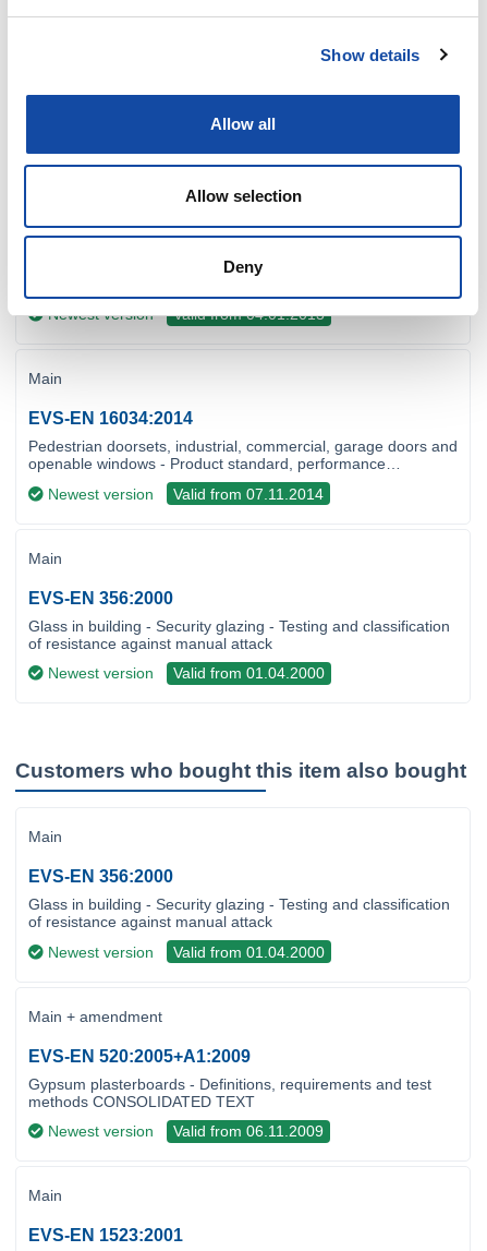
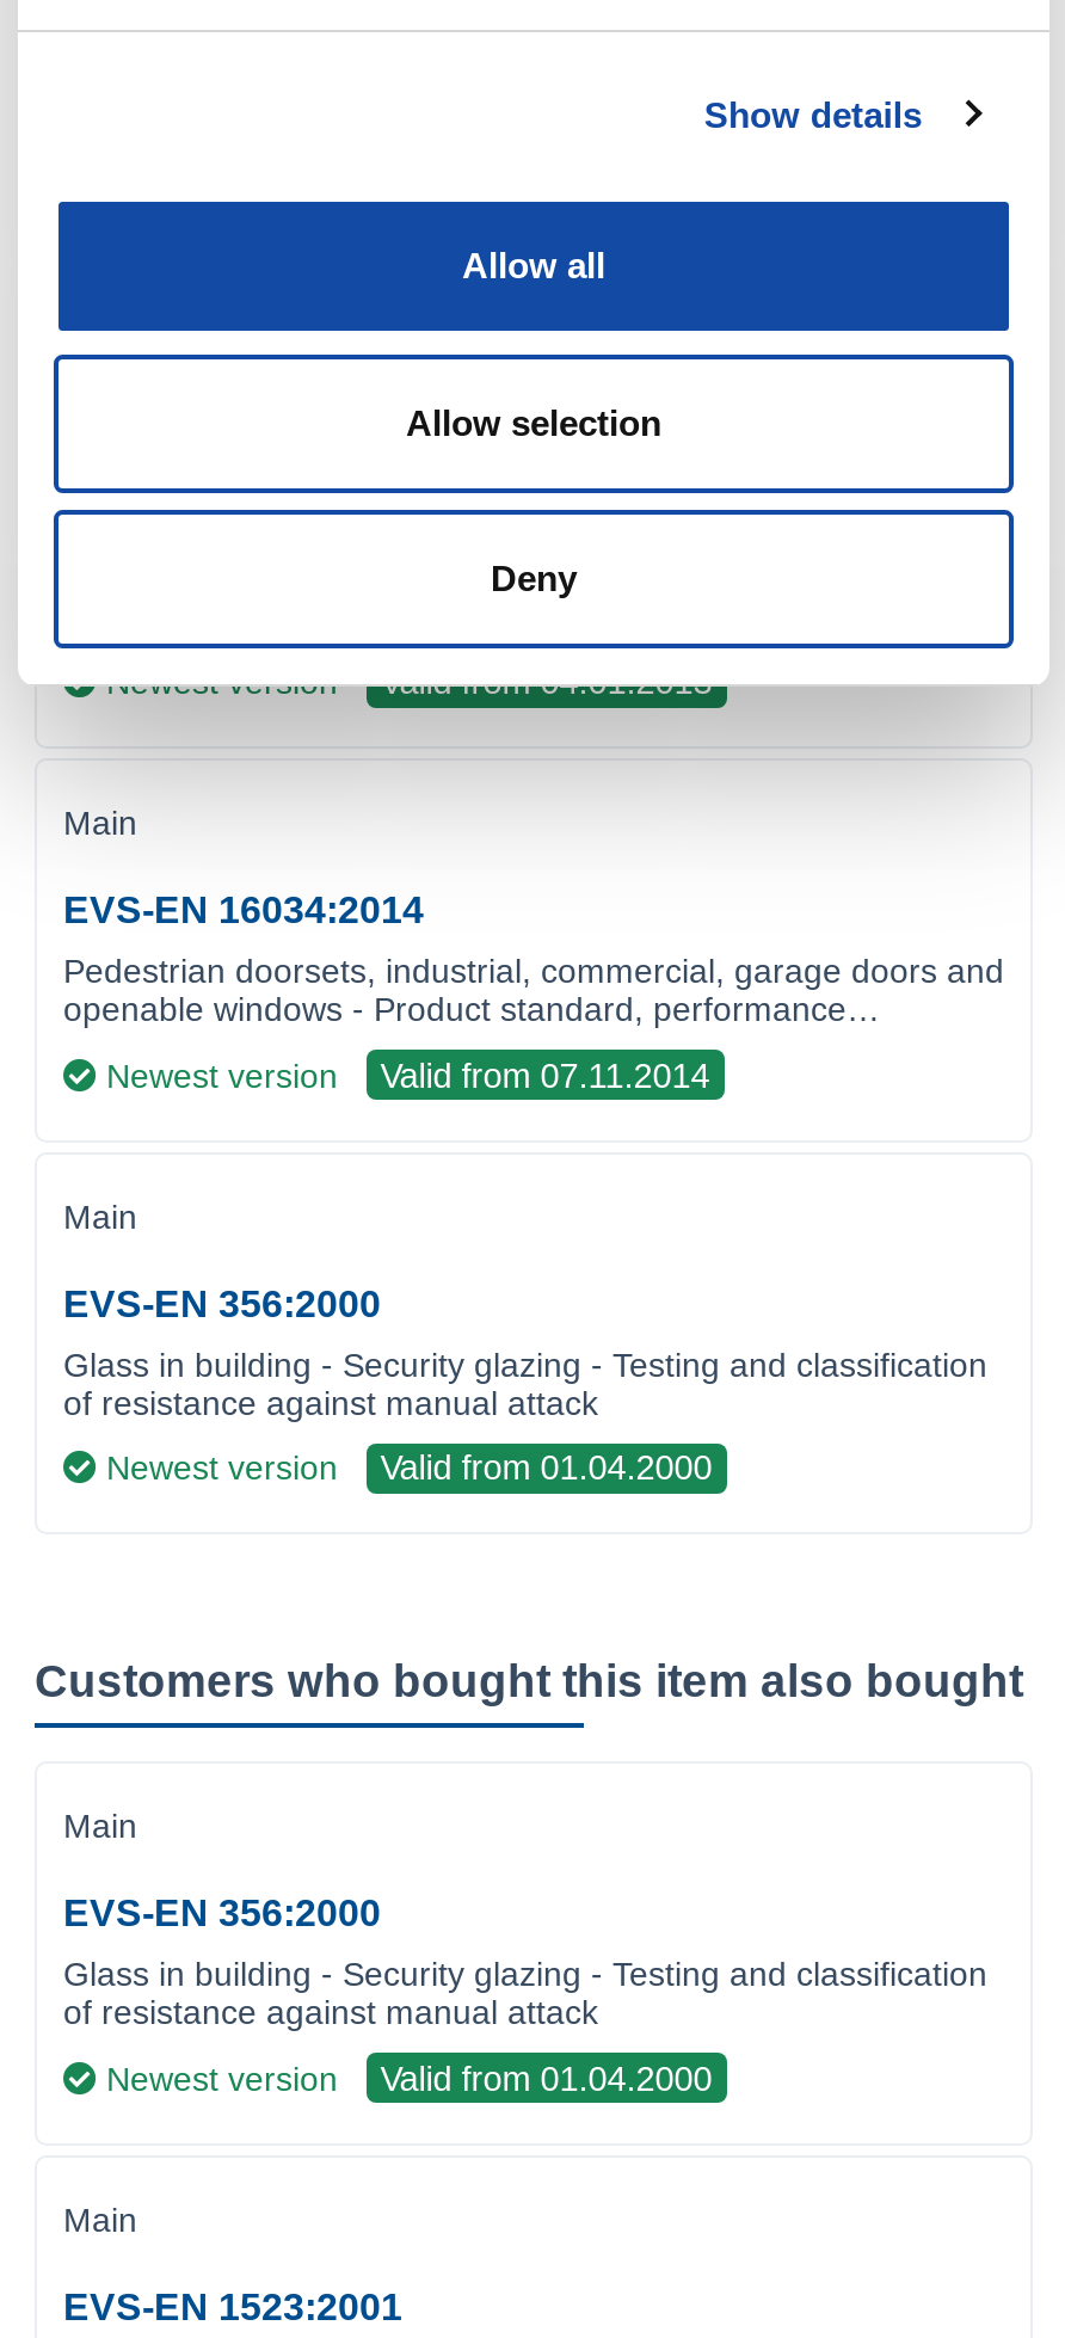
- Main + amendment
- EVS-EN 520:2005+A1:2009
- Gypsum plasterboards - Definitions, requirements and test
- methods CONSOLIDATED TEXT
- Newest version
- Valid from 06.11.2009
